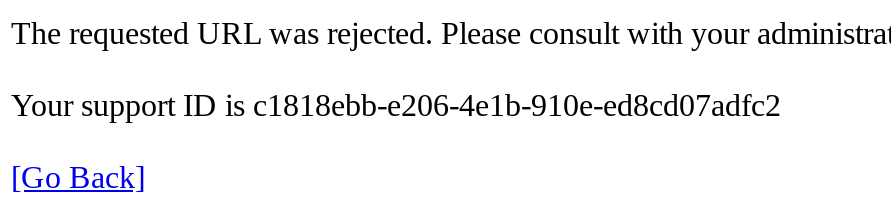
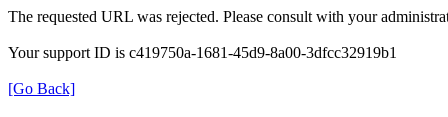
- Your support ID is c1818ebb-e206-4e1b-910e-ed8cd07adfc2
+ Your support ID is c419750a-1681-45d9-8a00-3dfcc32919b1
